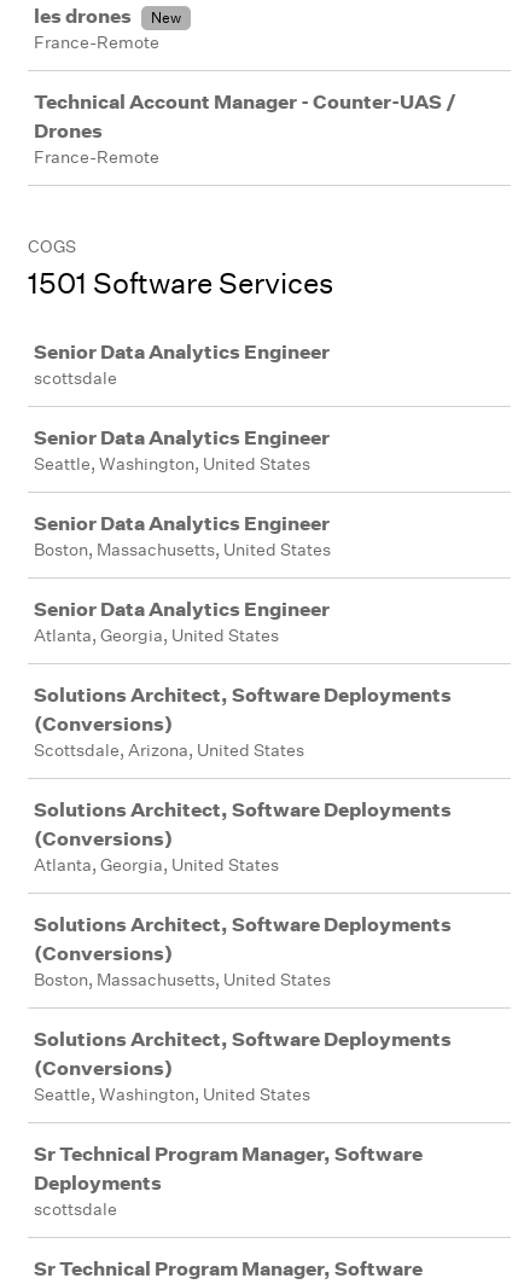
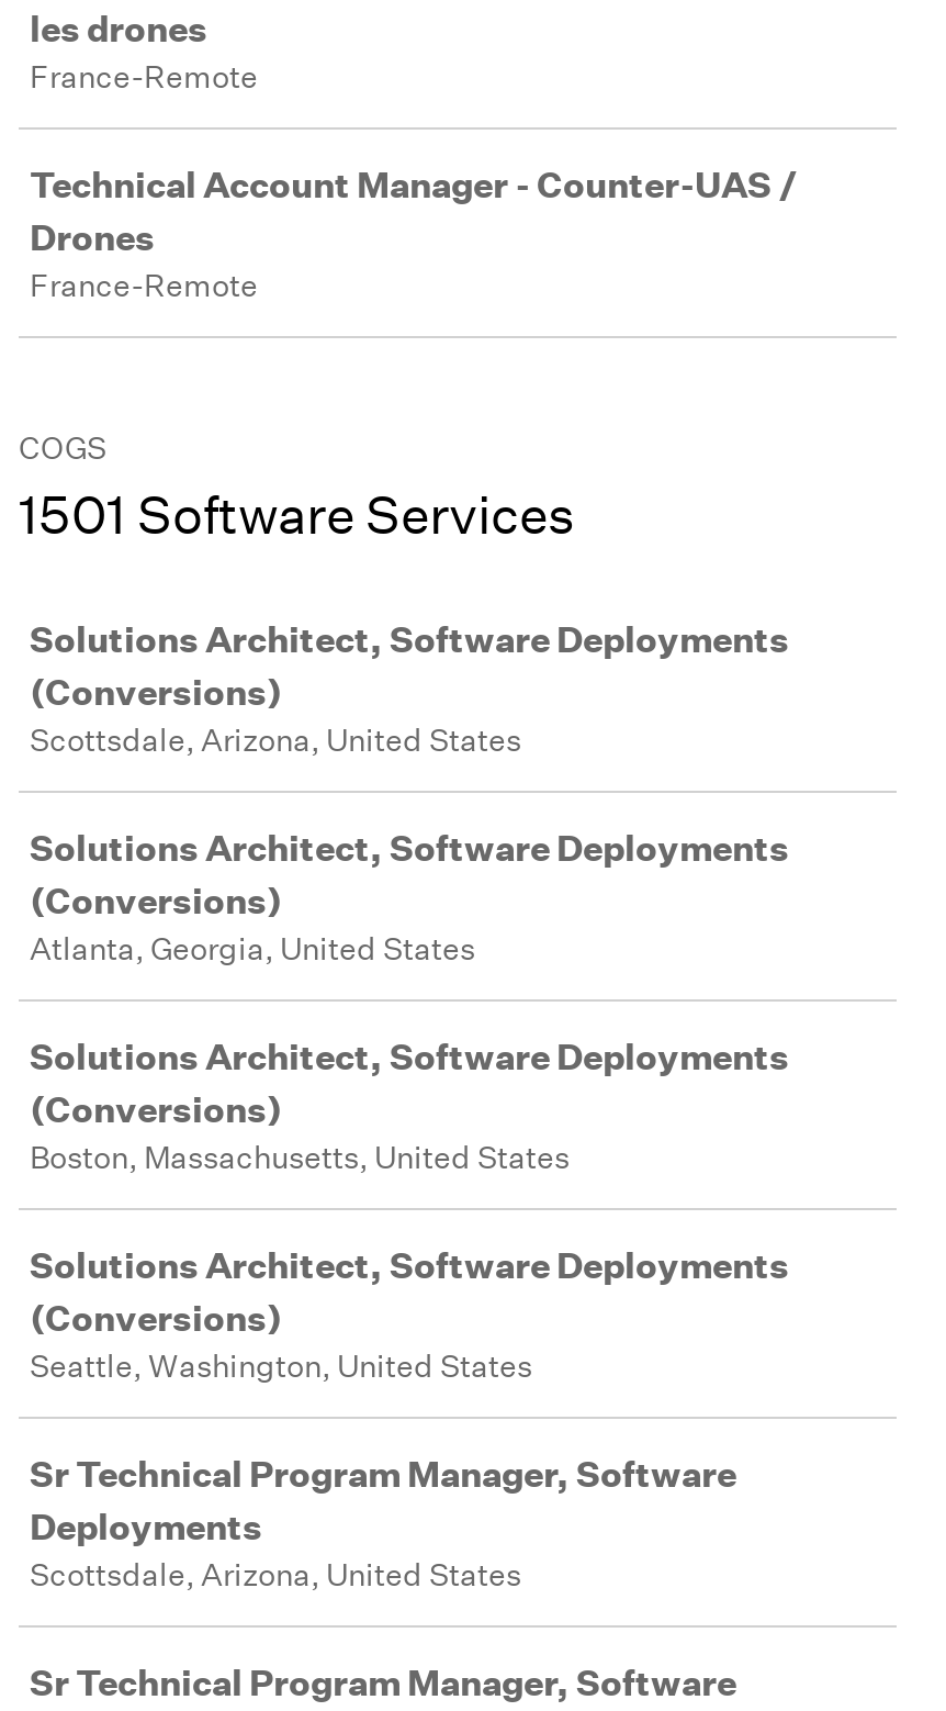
- New

- Senior Data Analytics Engineer
- scottsdale
- Senior Data Analytics Engineer
- Seattle, Washington, United States
- Senior Data Analytics Engineer
- Boston, Massachusetts, United States
- Senior Data Analytics Engineer
- Atlanta, Georgia, United States

- scottsdale
+ Scottsdale, Arizona, United States
